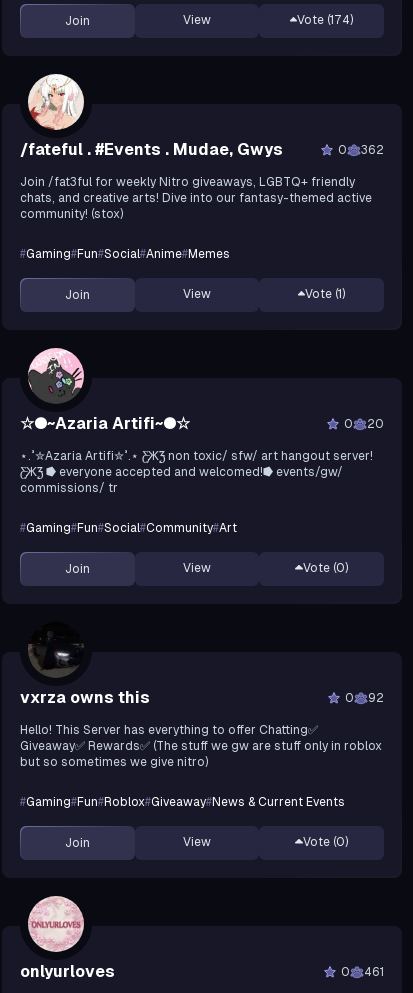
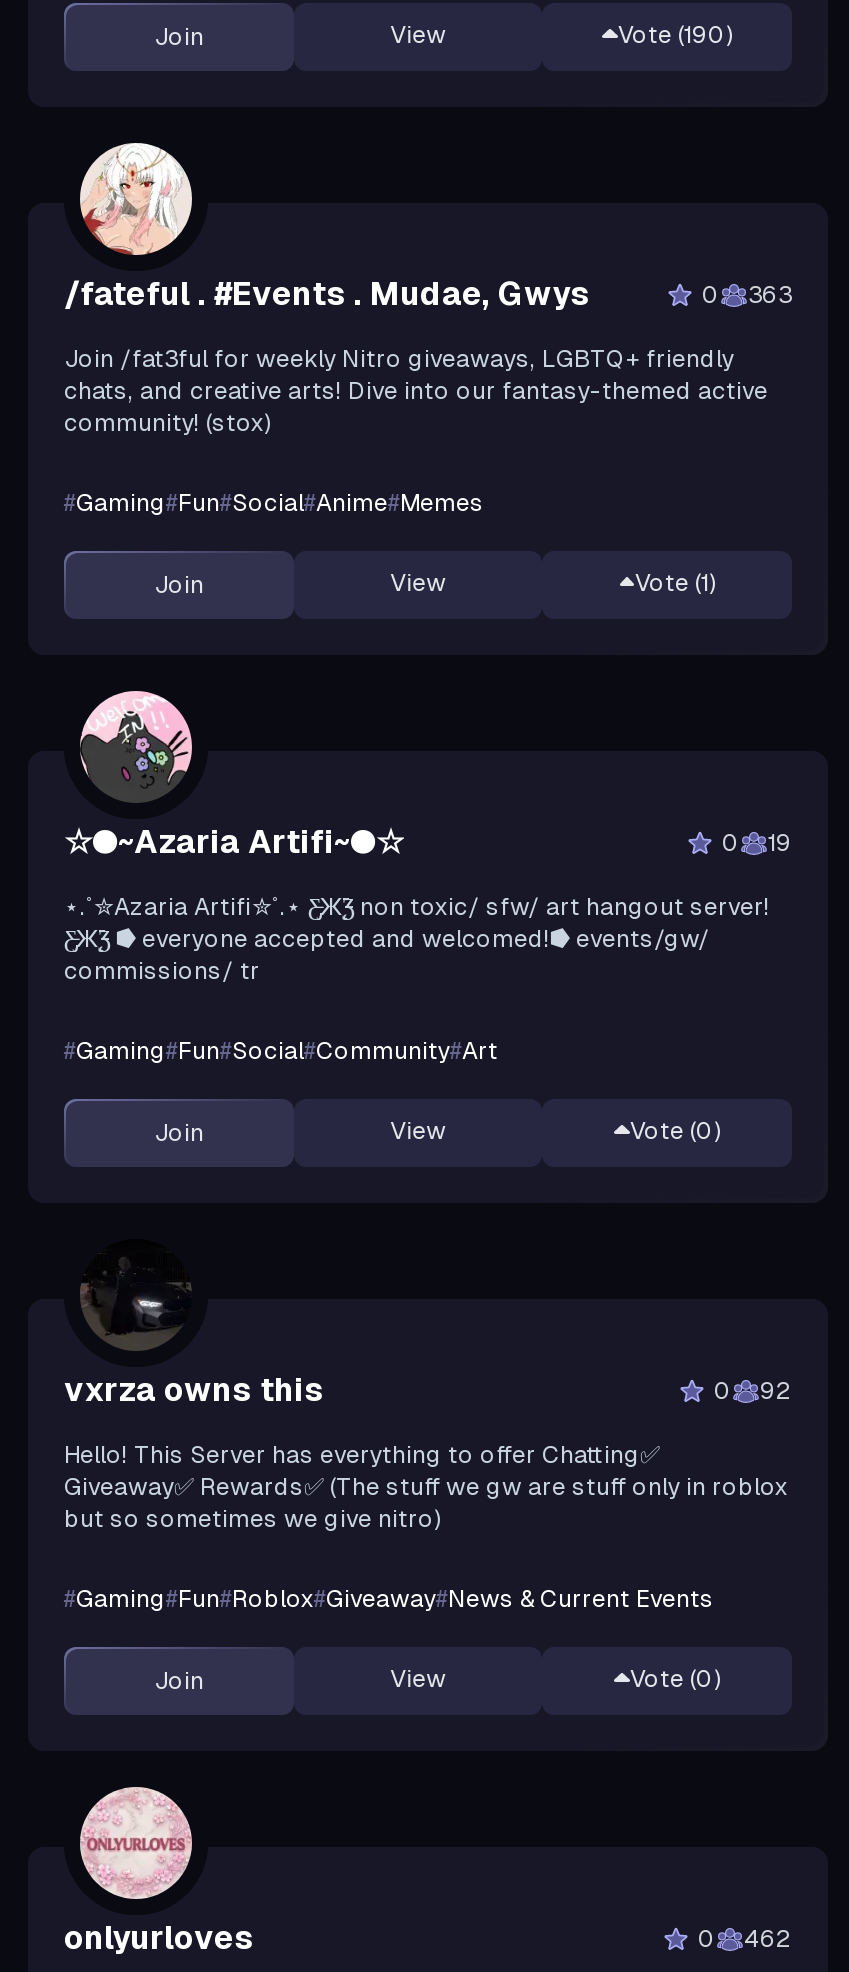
- Vote (174)
+ Vote (190)

- 0 362
+ 0 363

- 0 20
+ 0 19

- 0 461
+ 0 462
